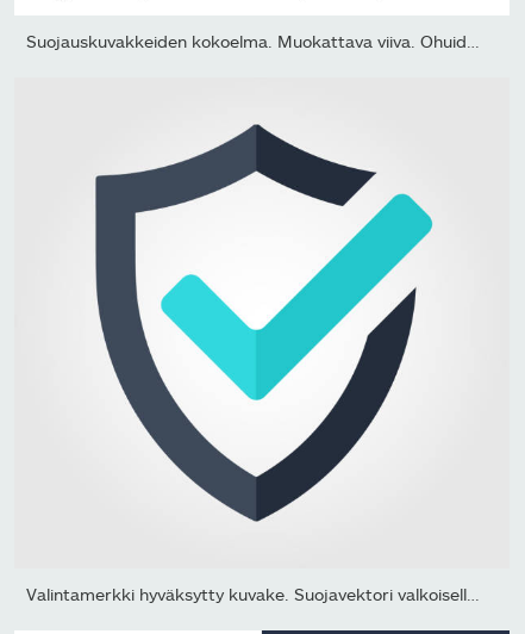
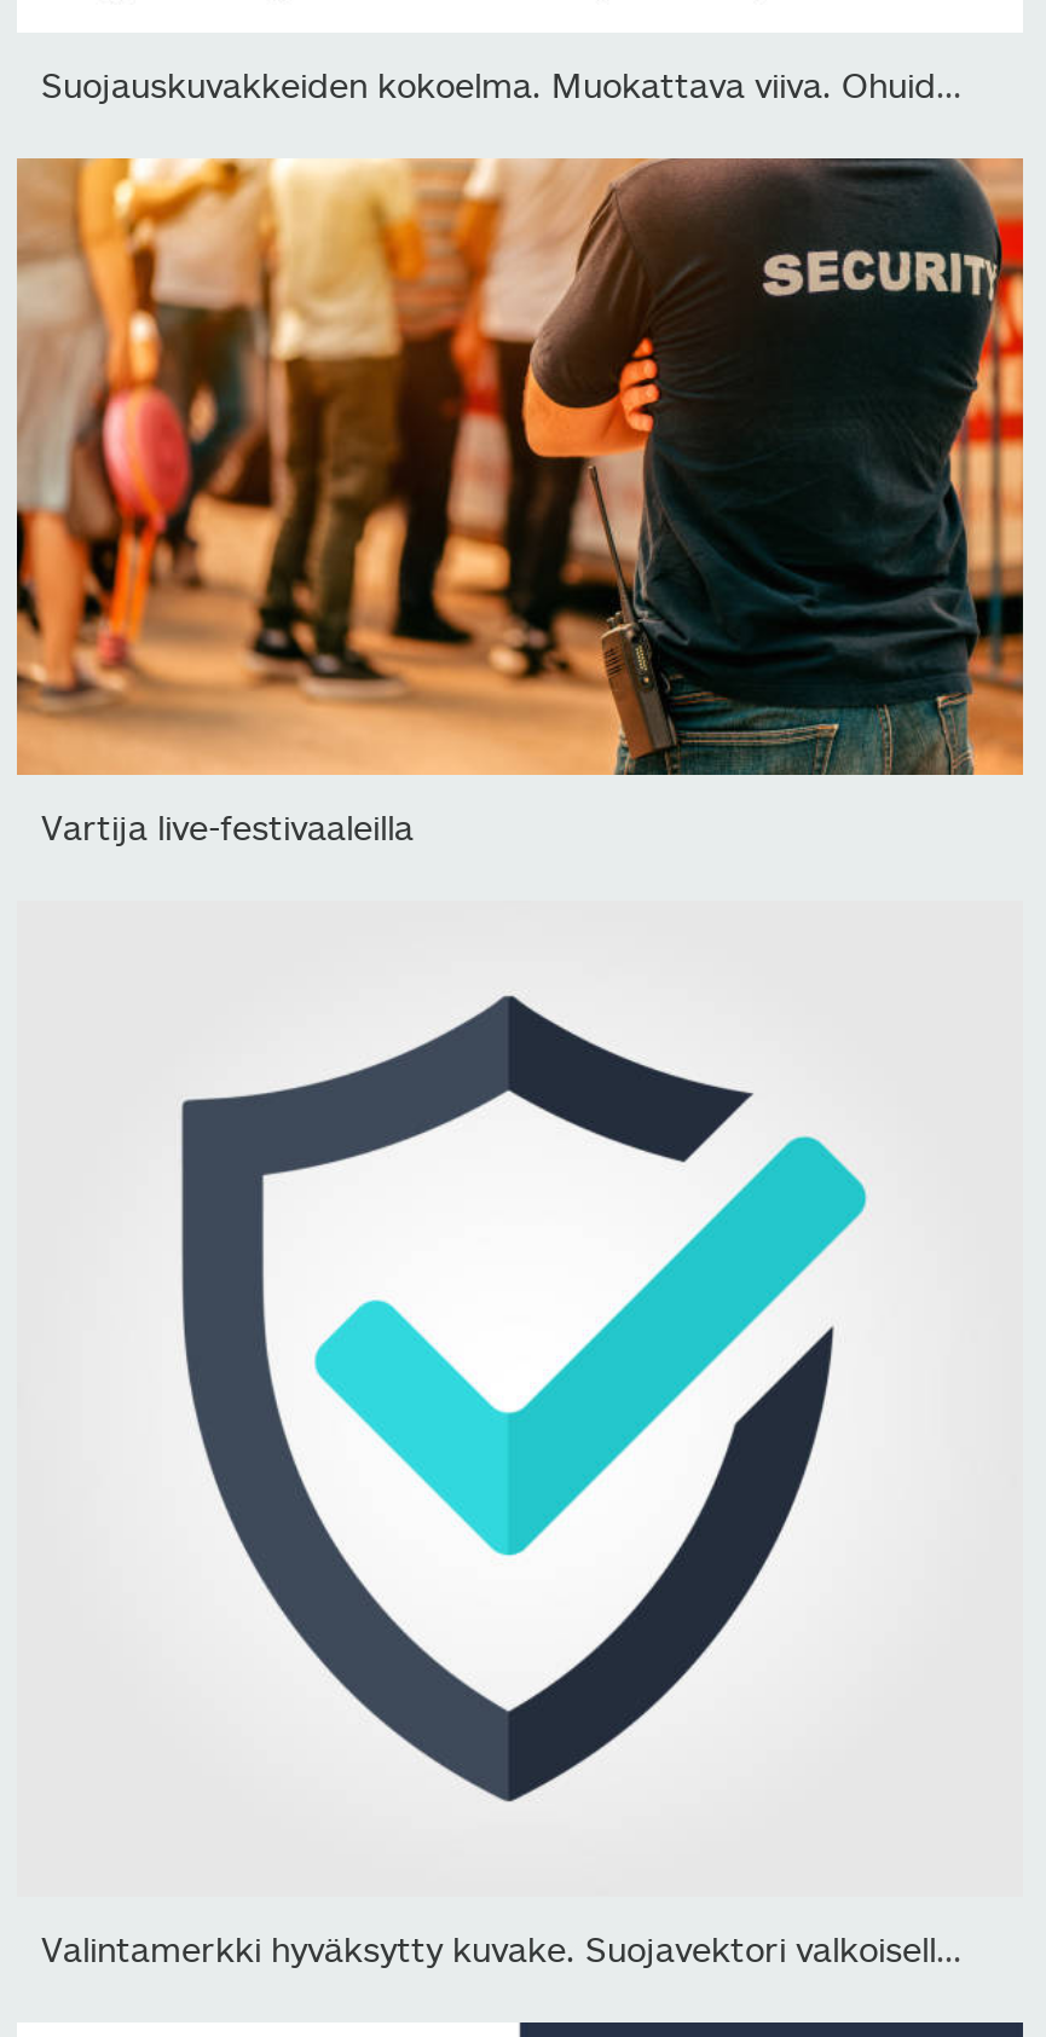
+ [image]
+ Vartija live-festivaaleilla
